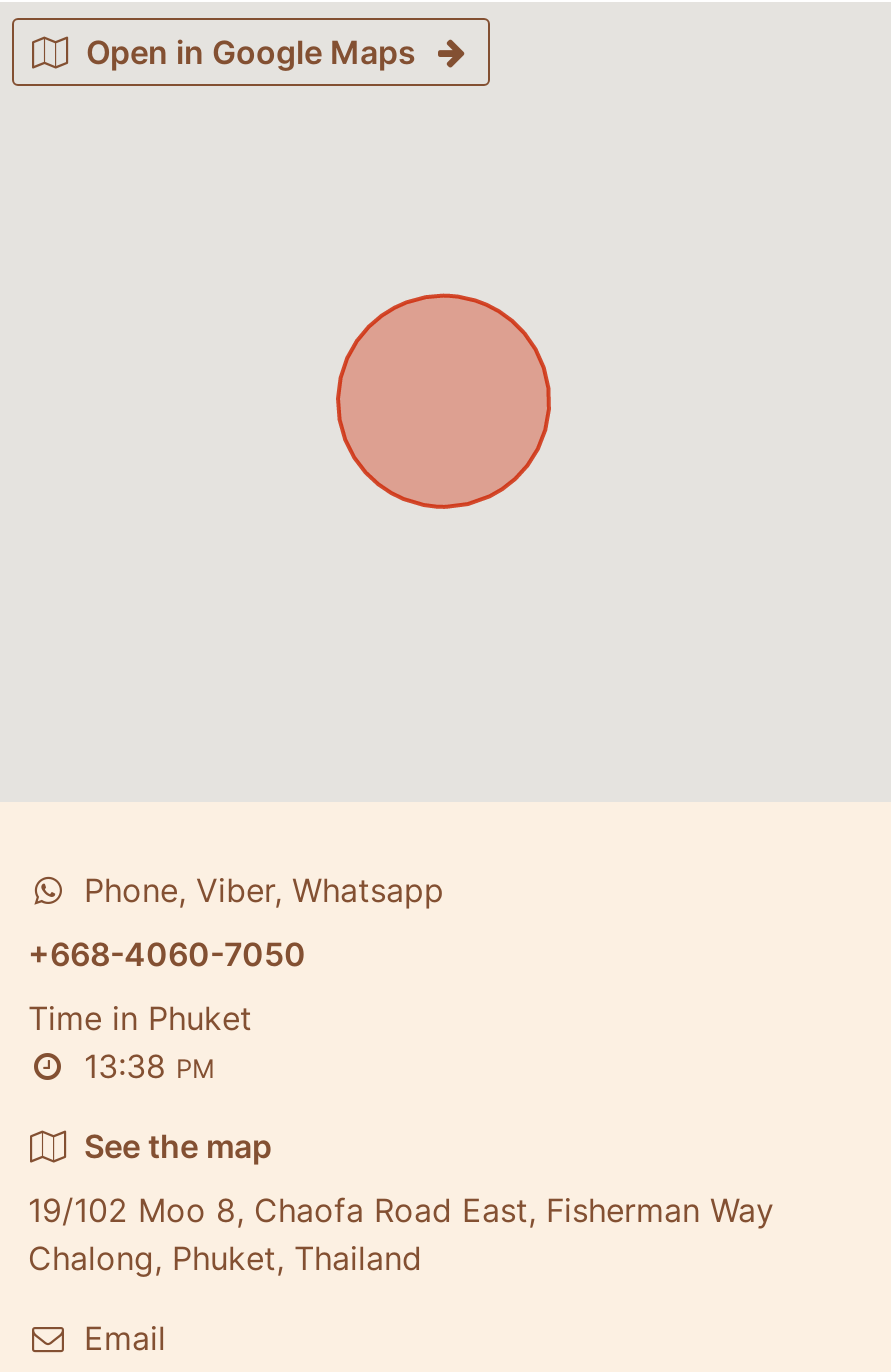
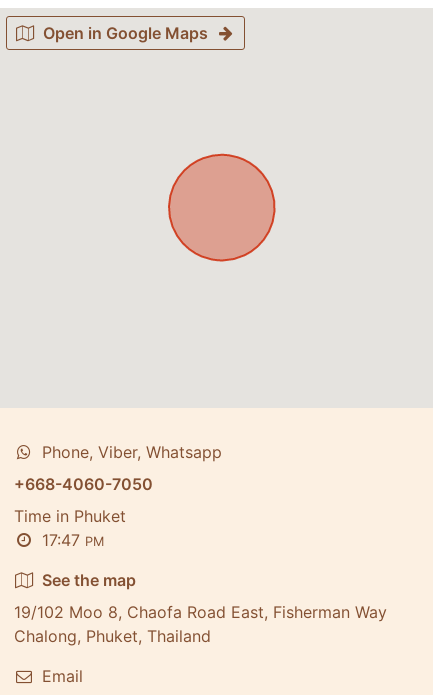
- 13:38 PM
+ 17:47 PM
